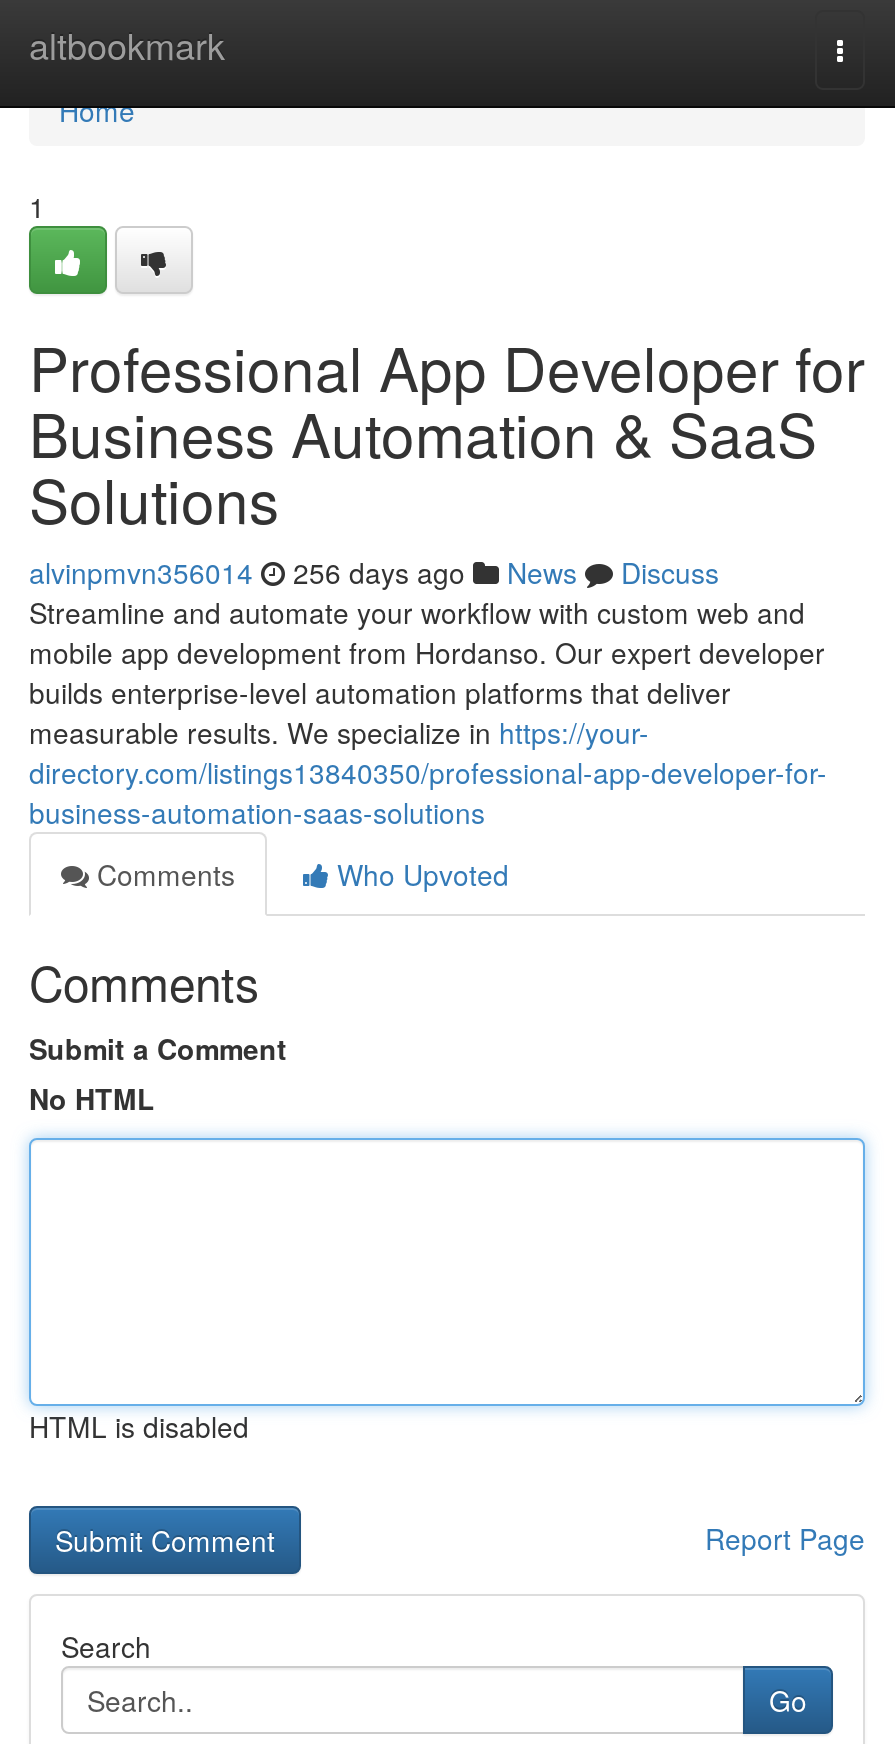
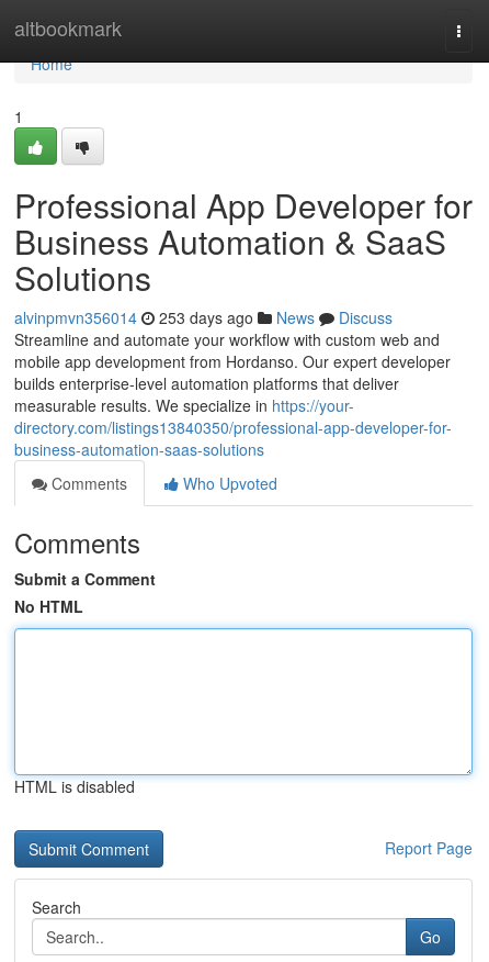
- alvinpmvn356014 256 days ago News Discuss
+ alvinpmvn356014 253 days ago News Discuss
